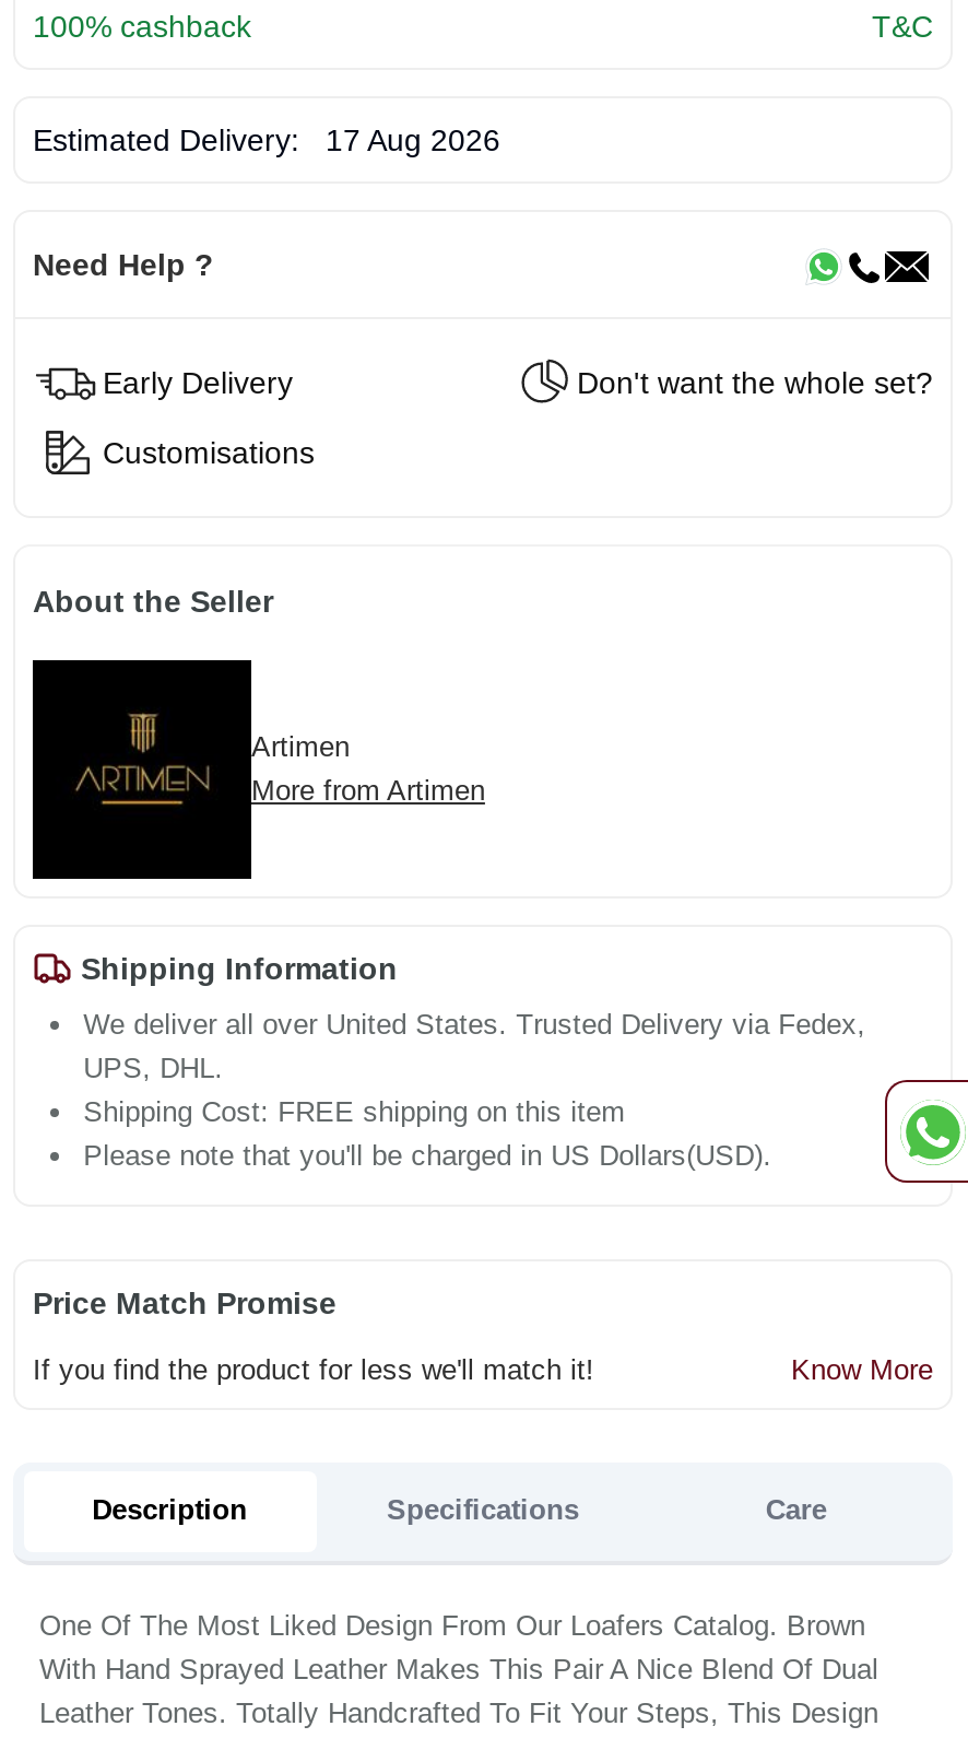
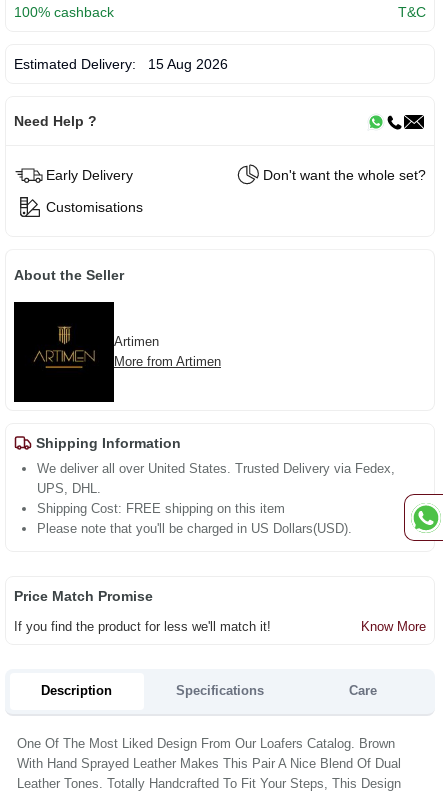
- Estimated Delivery: 17 Aug 2026
+ Estimated Delivery: 15 Aug 2026
